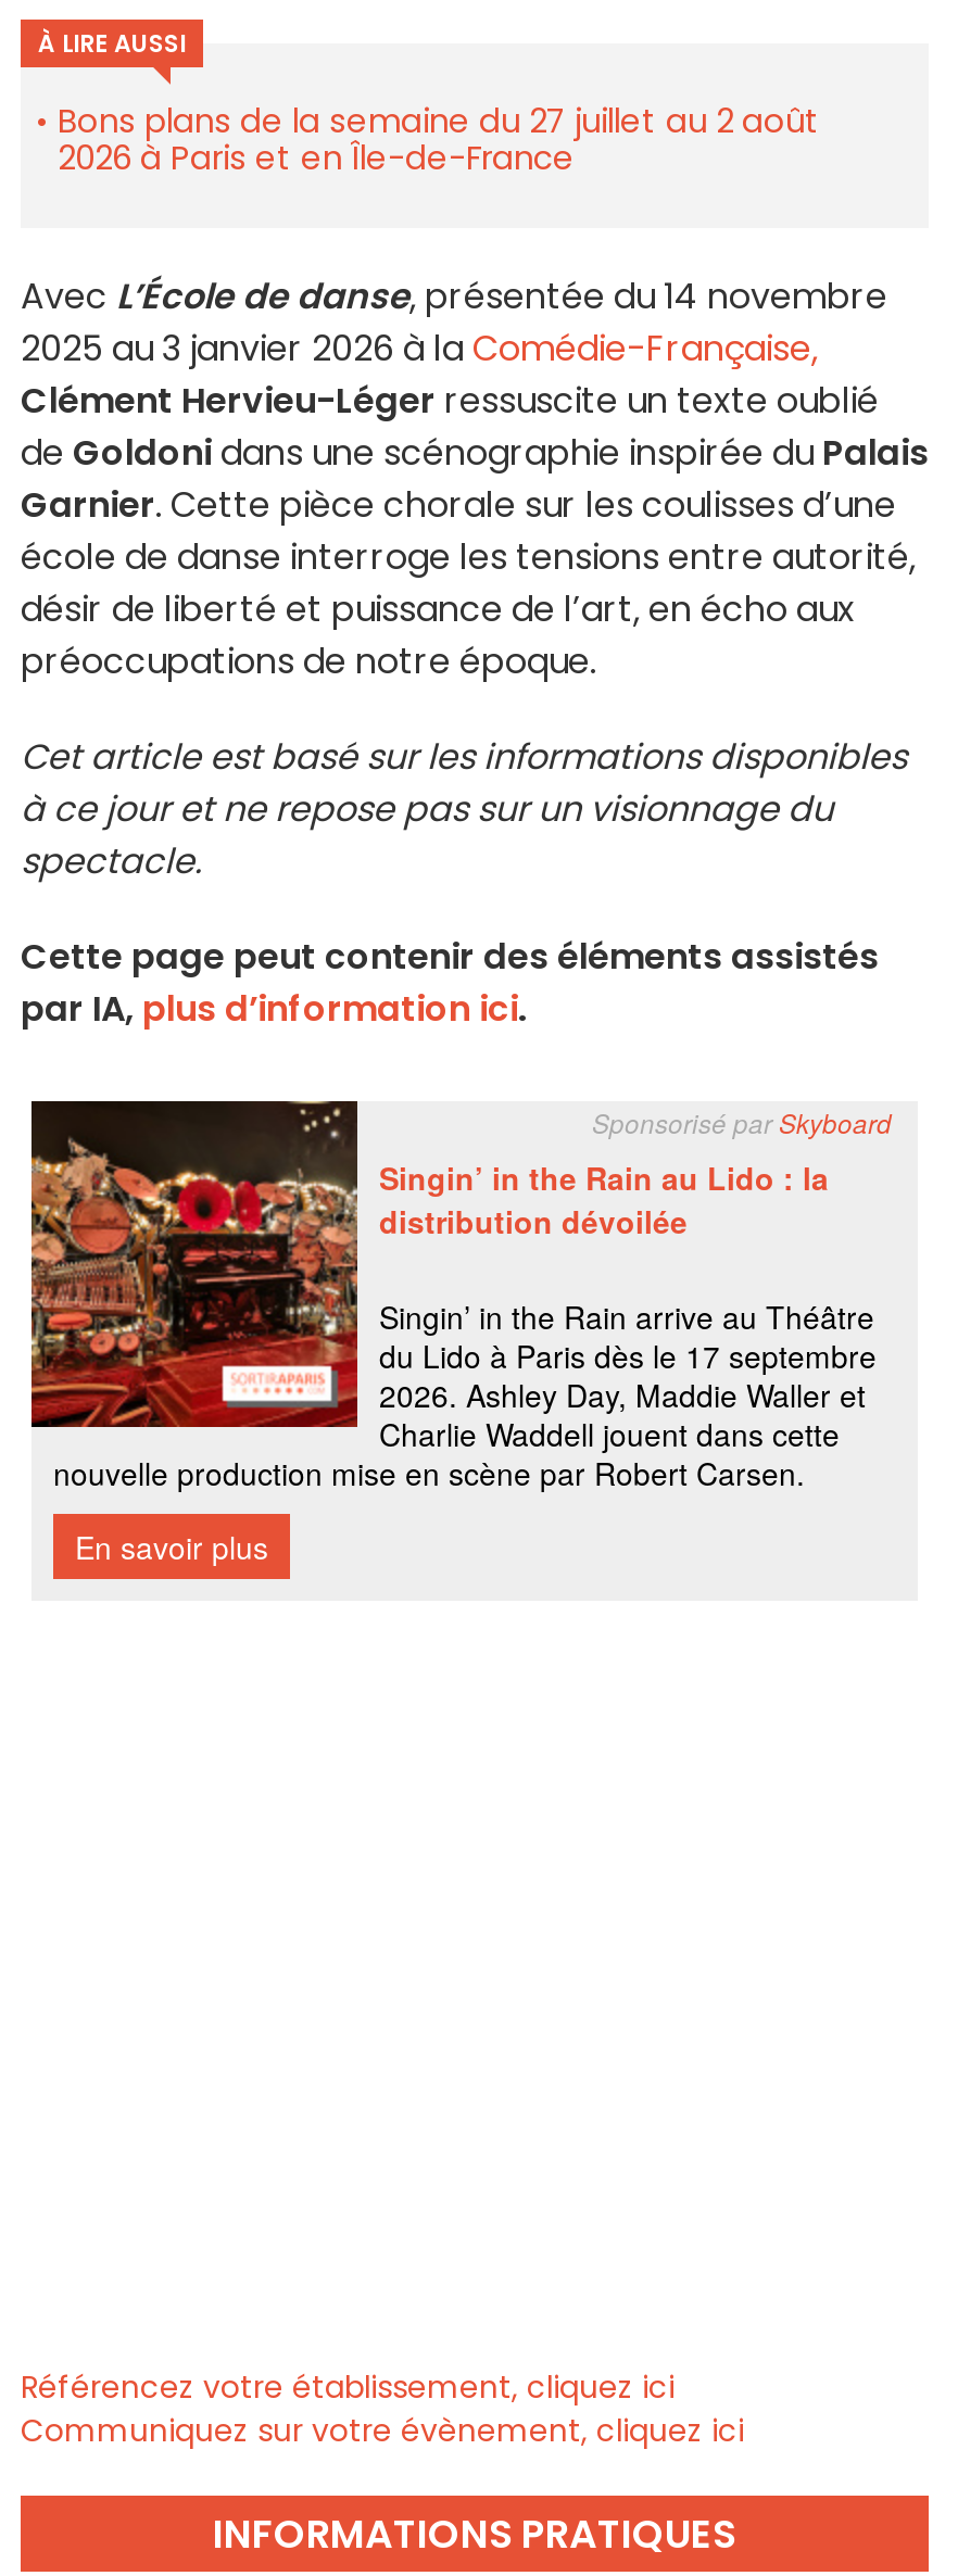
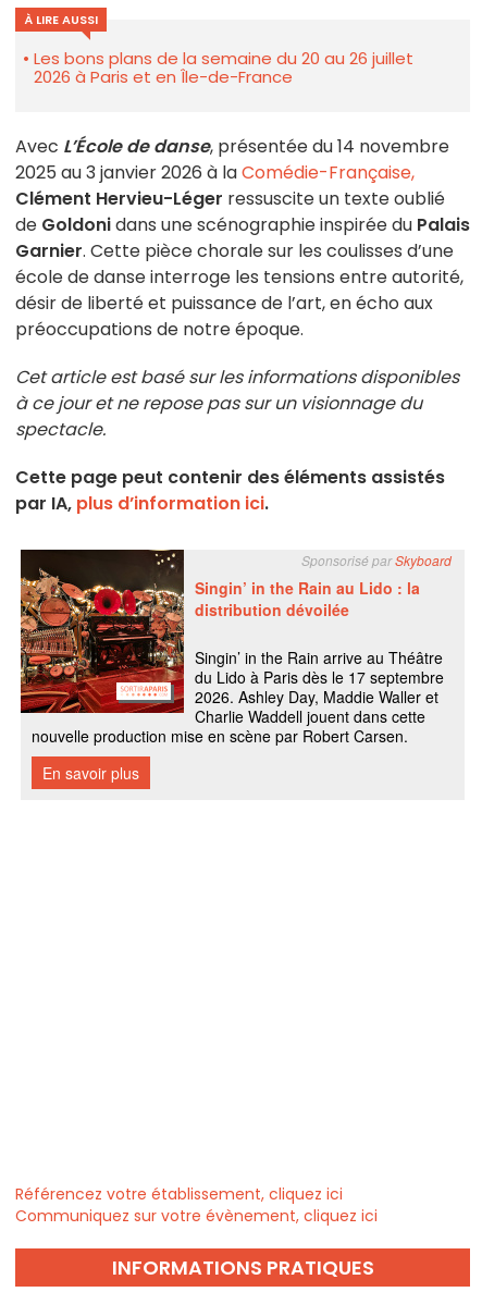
- Bons plans de la semaine du 27 juillet au 2 août
+ Les bons plans de la semaine du 20 au 26 juillet
